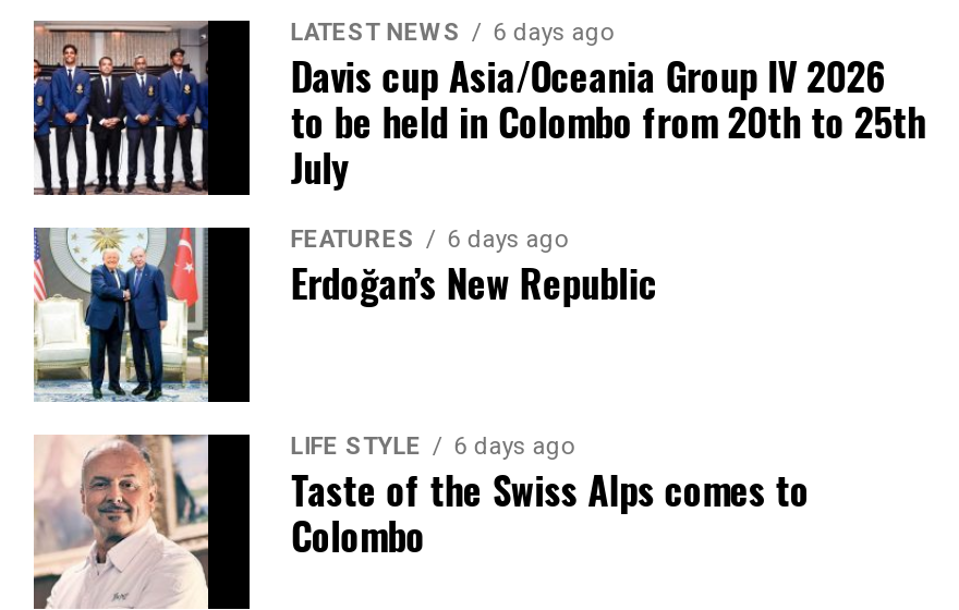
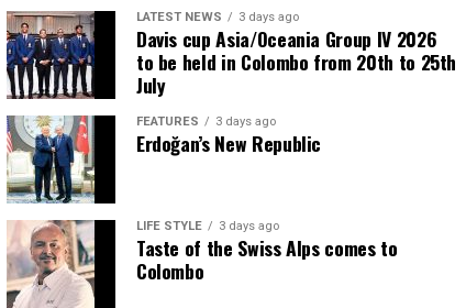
- LATEST NEWS 6 days ago
+ LATEST NEWS 3 days ago

- FEATURES 6 days ago
+ FEATURES 3 days ago

- LIFE STYLE 6 days ago
+ LIFE STYLE 3 days ago
